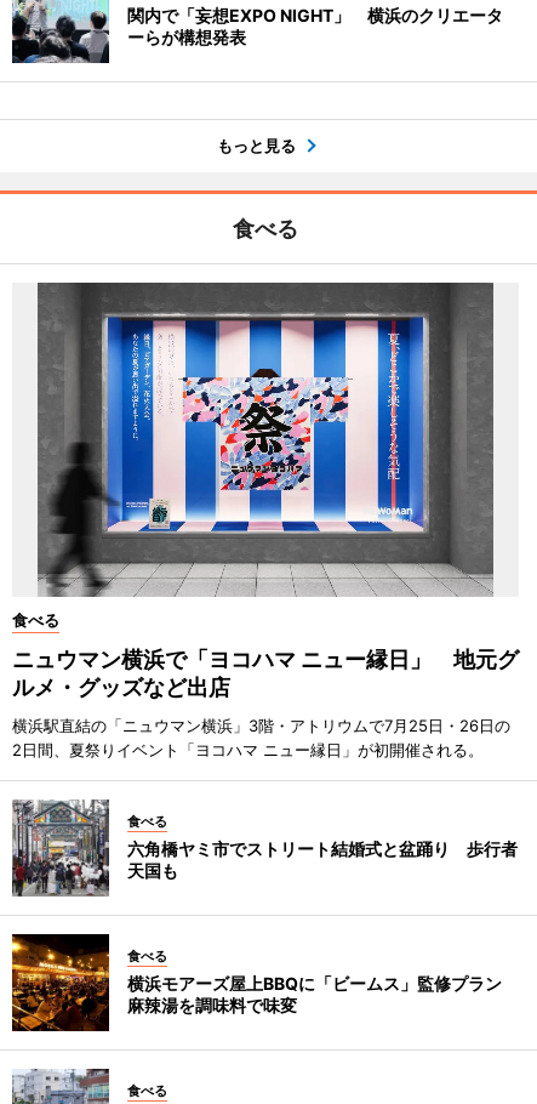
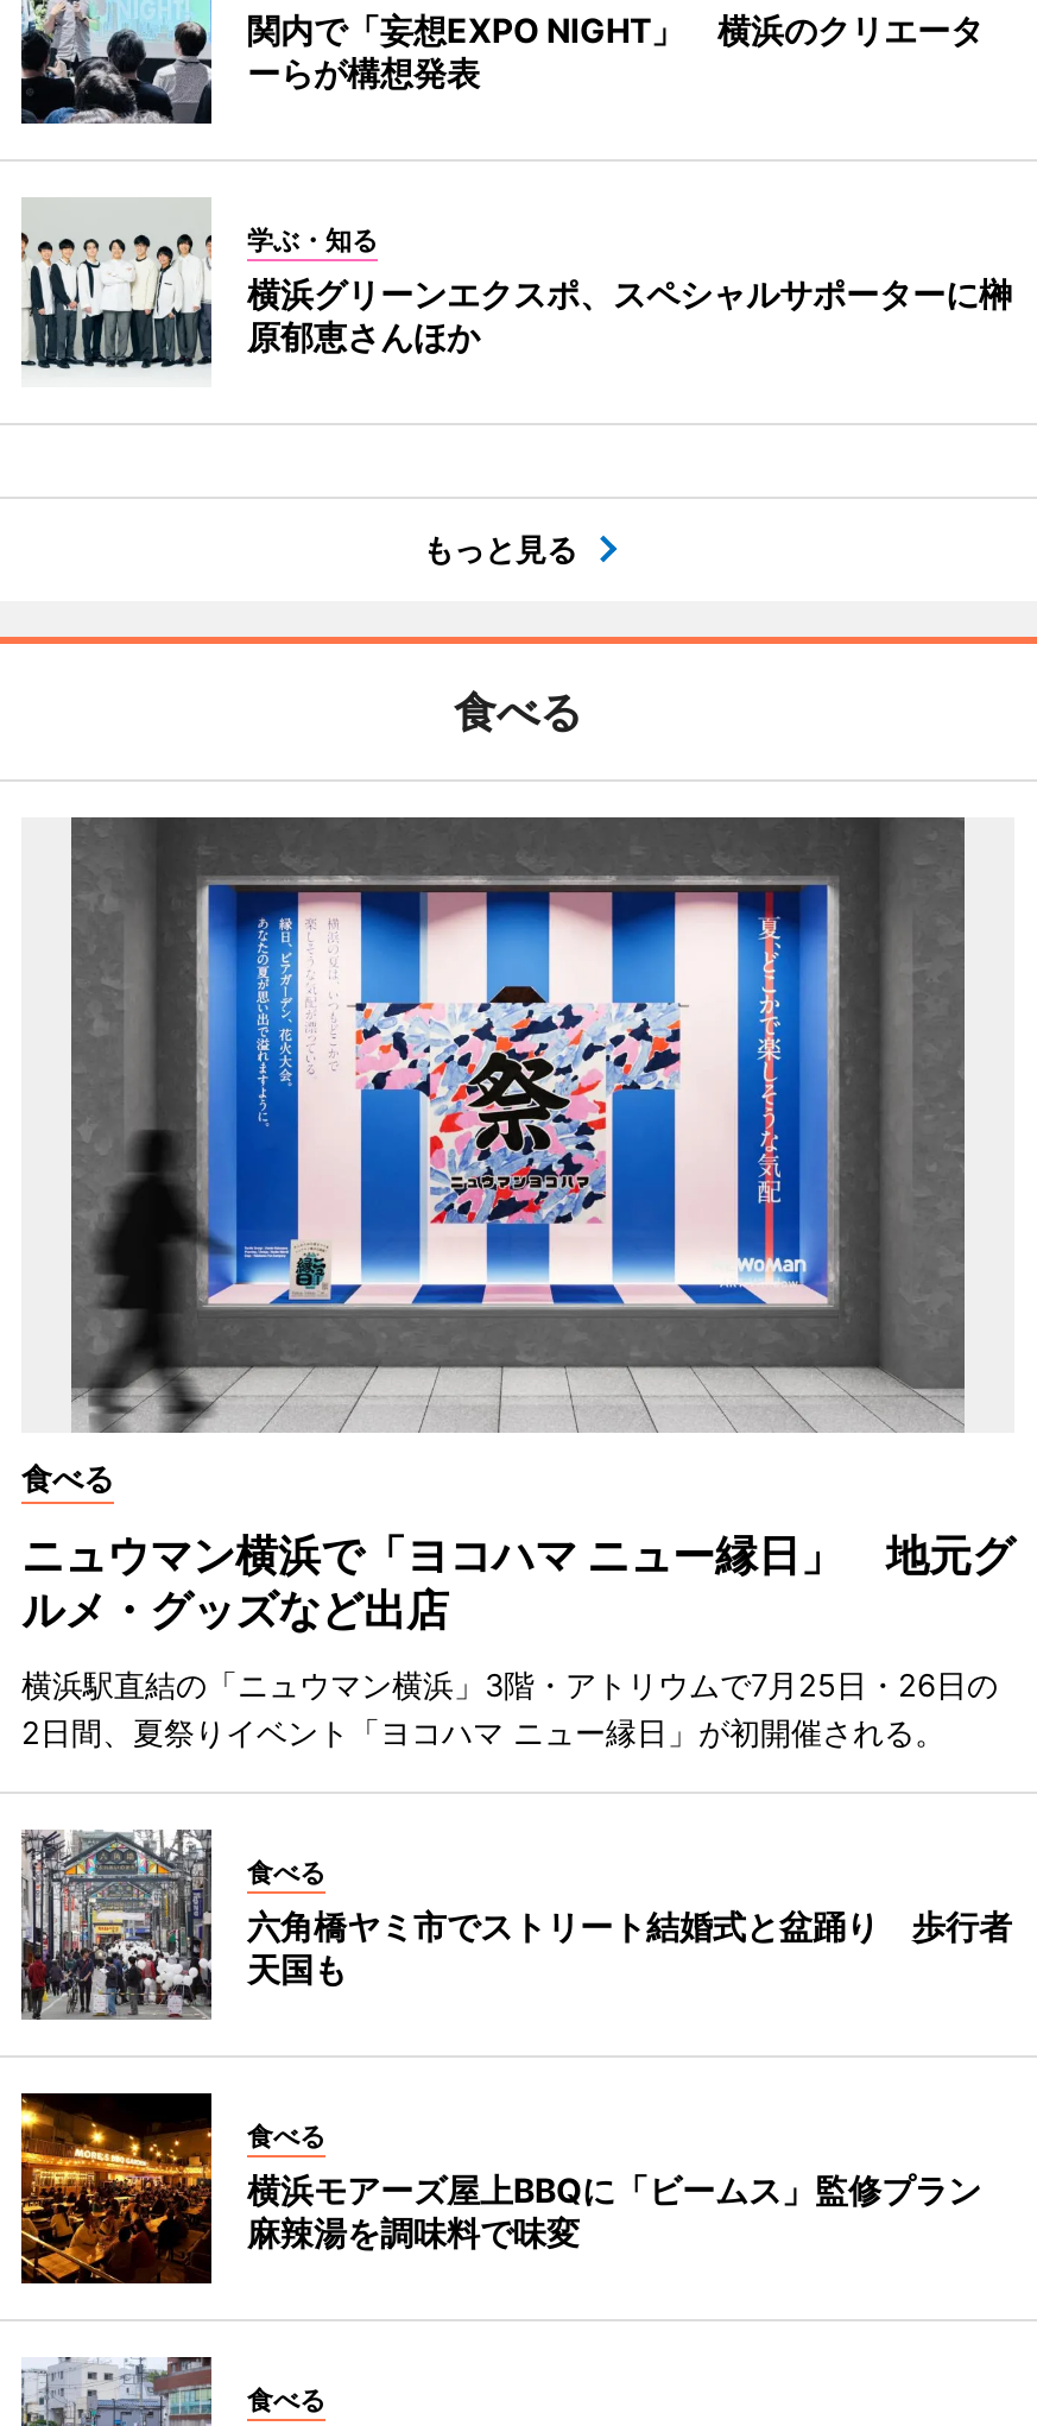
+ [image]
+ 学ぶ・知る
+ 横浜グリーンエクスポ、スペシャルサポーターに榊
+ 原郁恵さんほか
